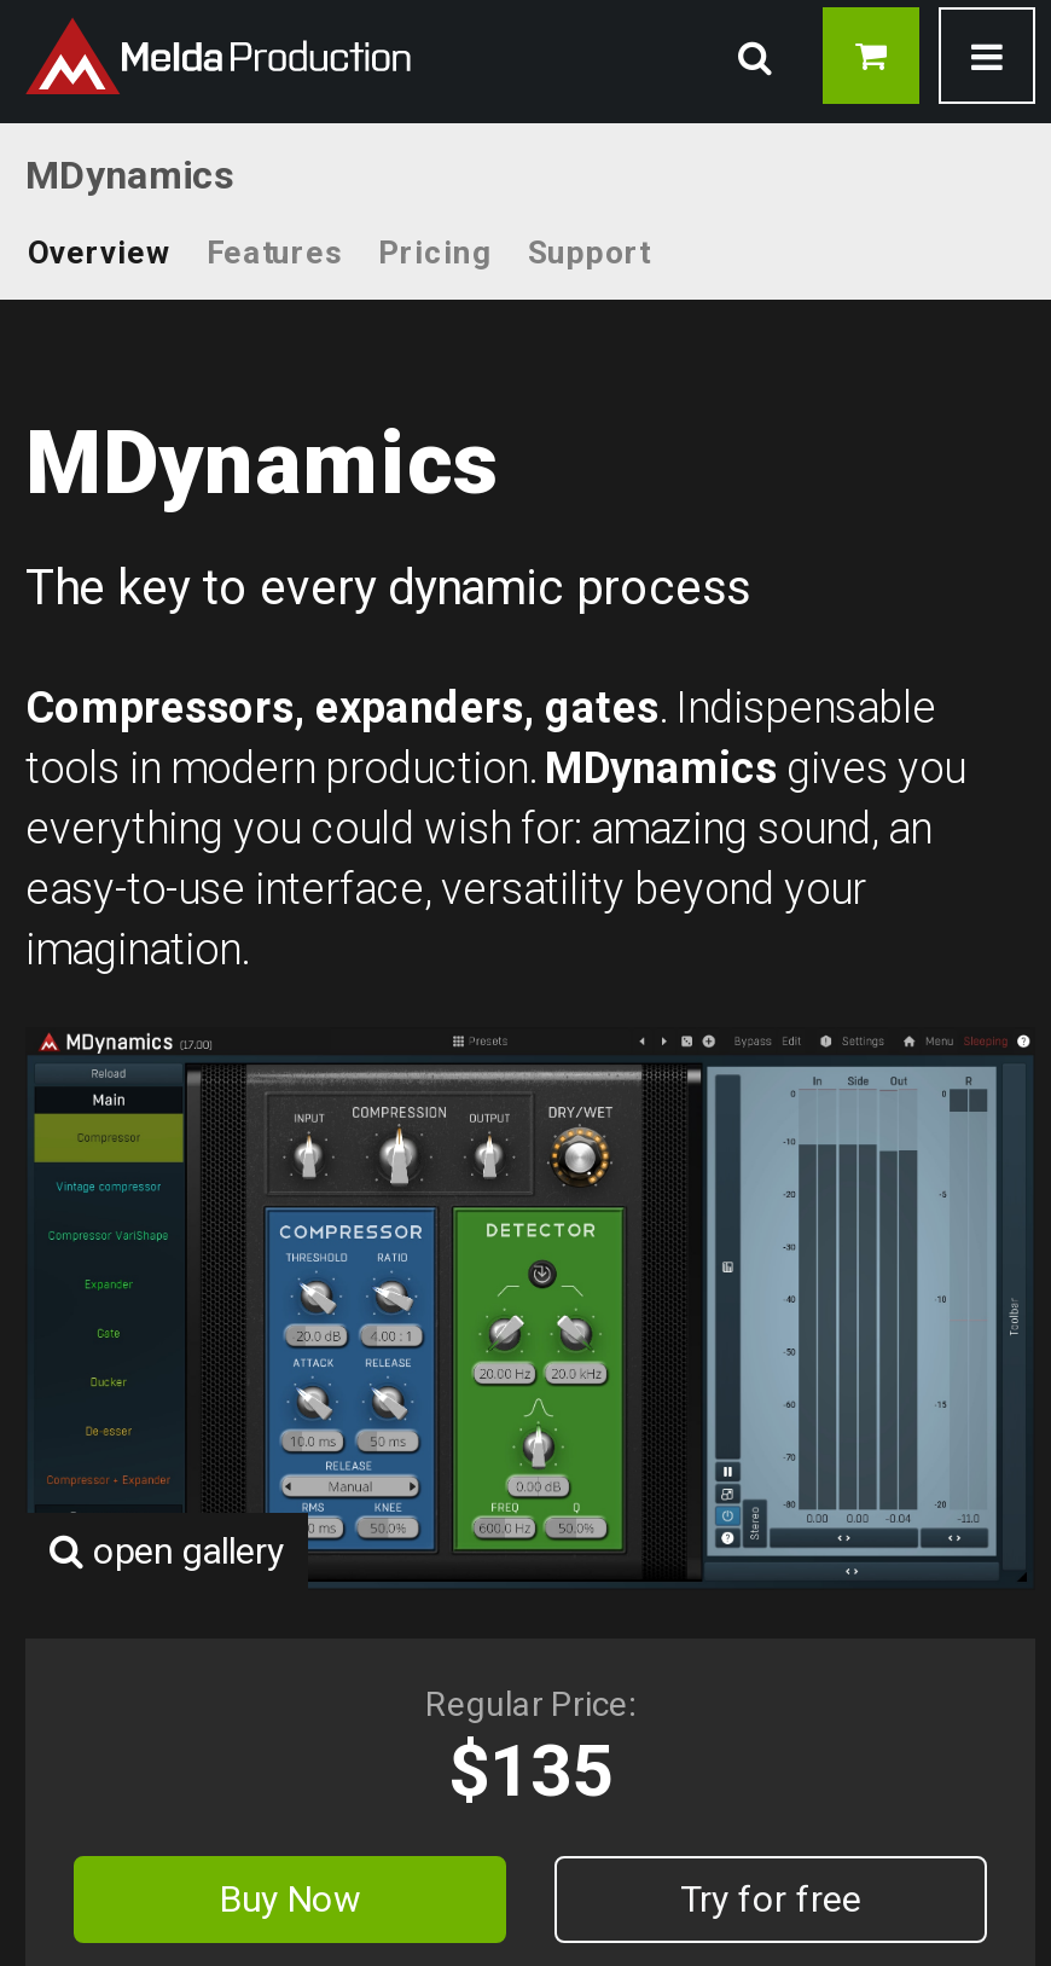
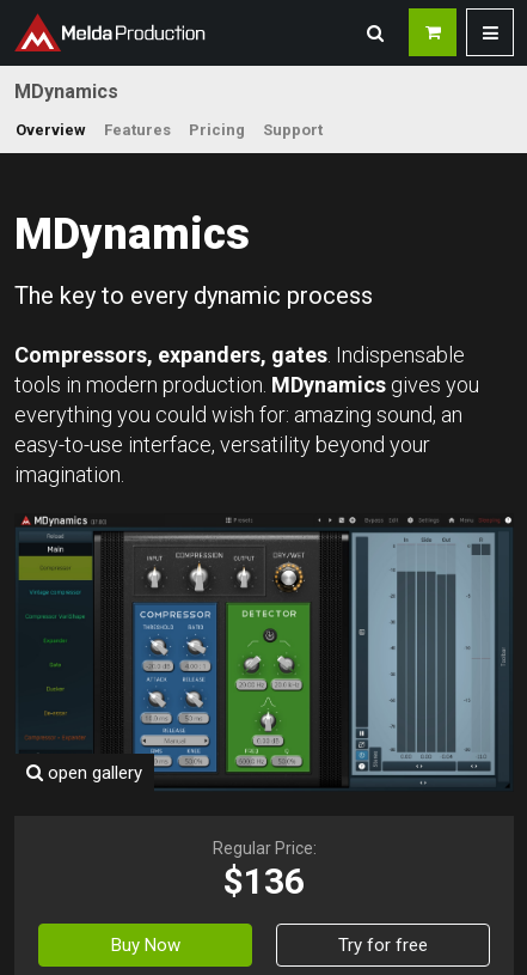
- $135
+ $136
